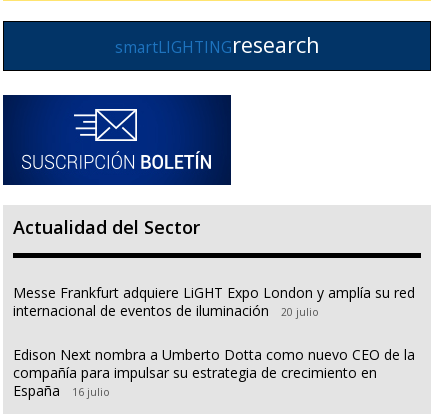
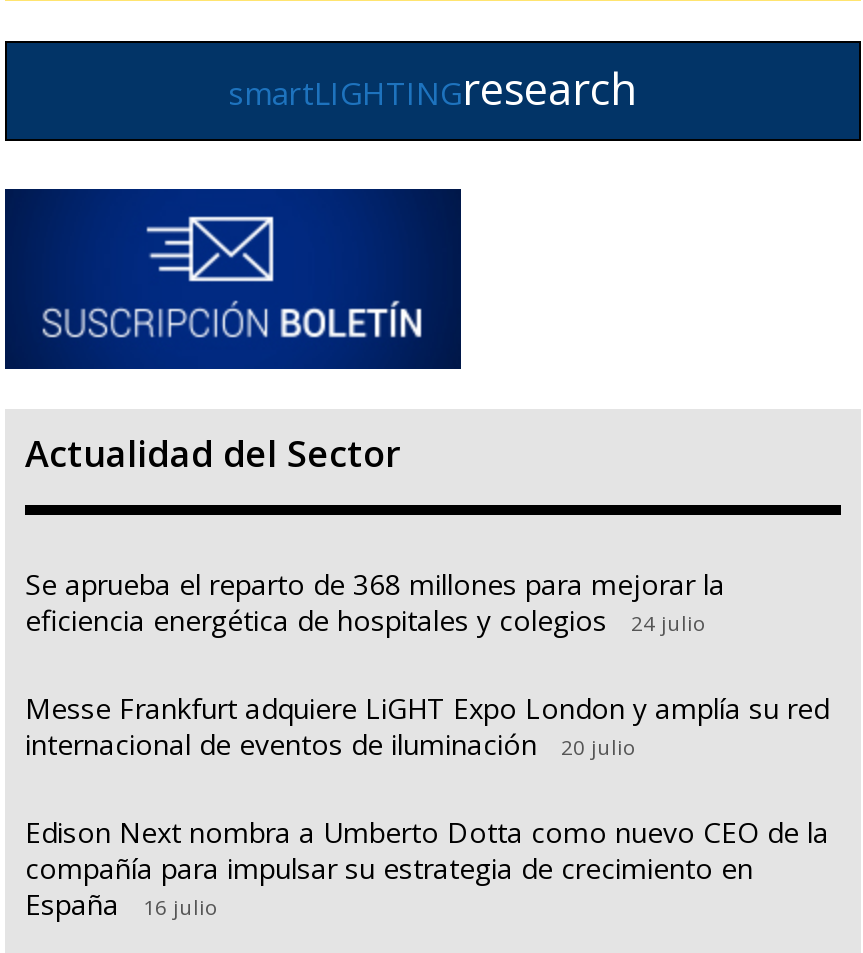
+ Se aprueba el reparto de 368 millones para mejorar la
+ eficiencia energética de hospitales y colegios
+ 24 julio
